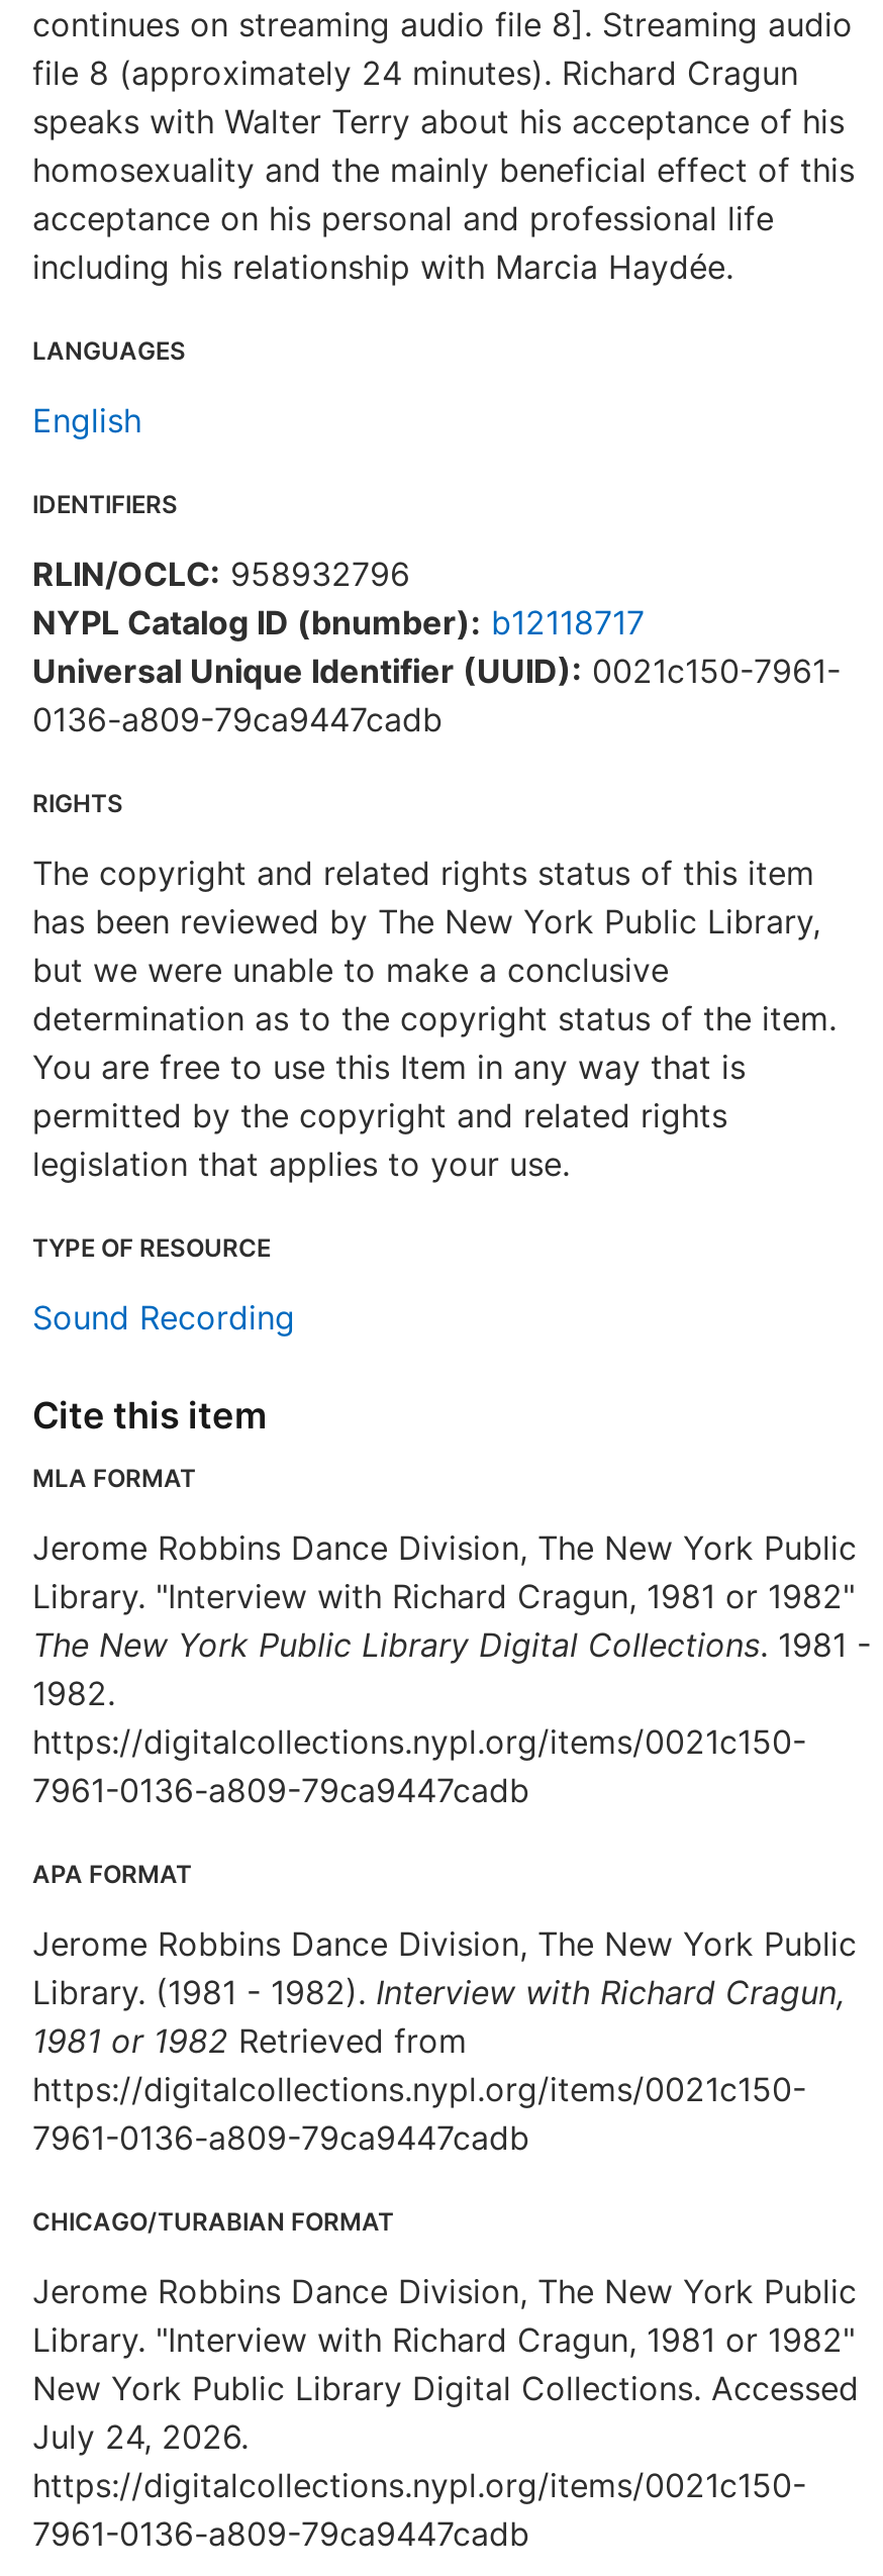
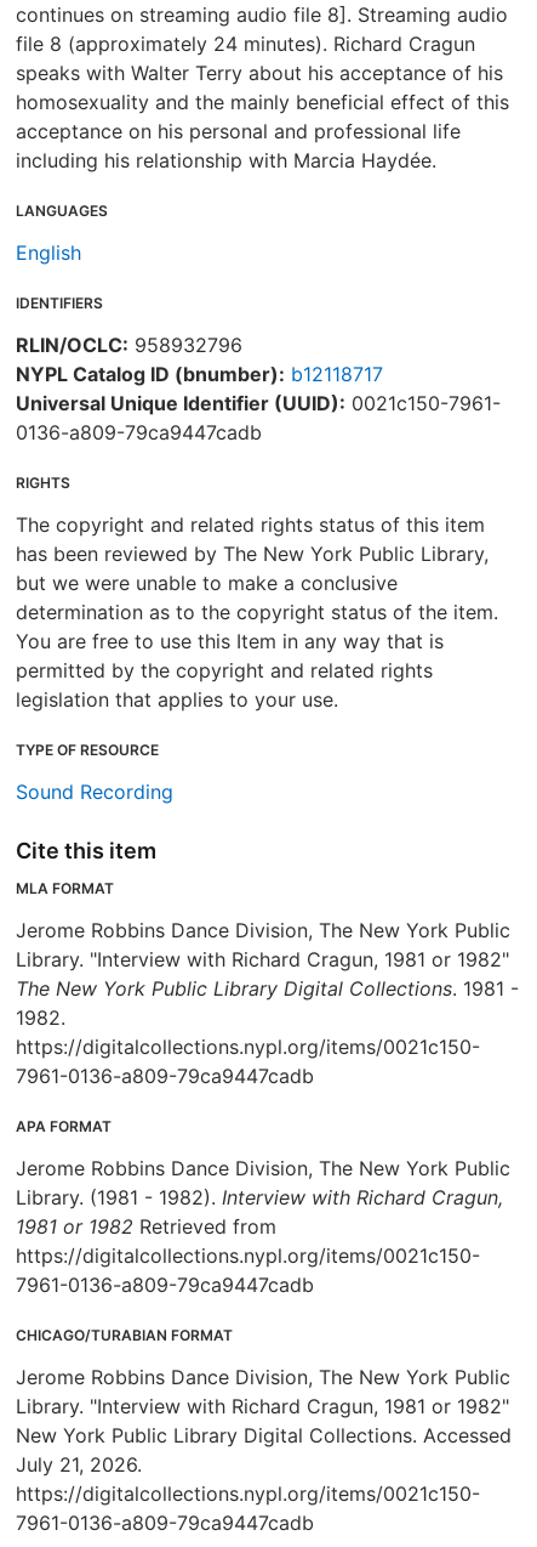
- July 24, 2026.
+ July 21, 2026.
